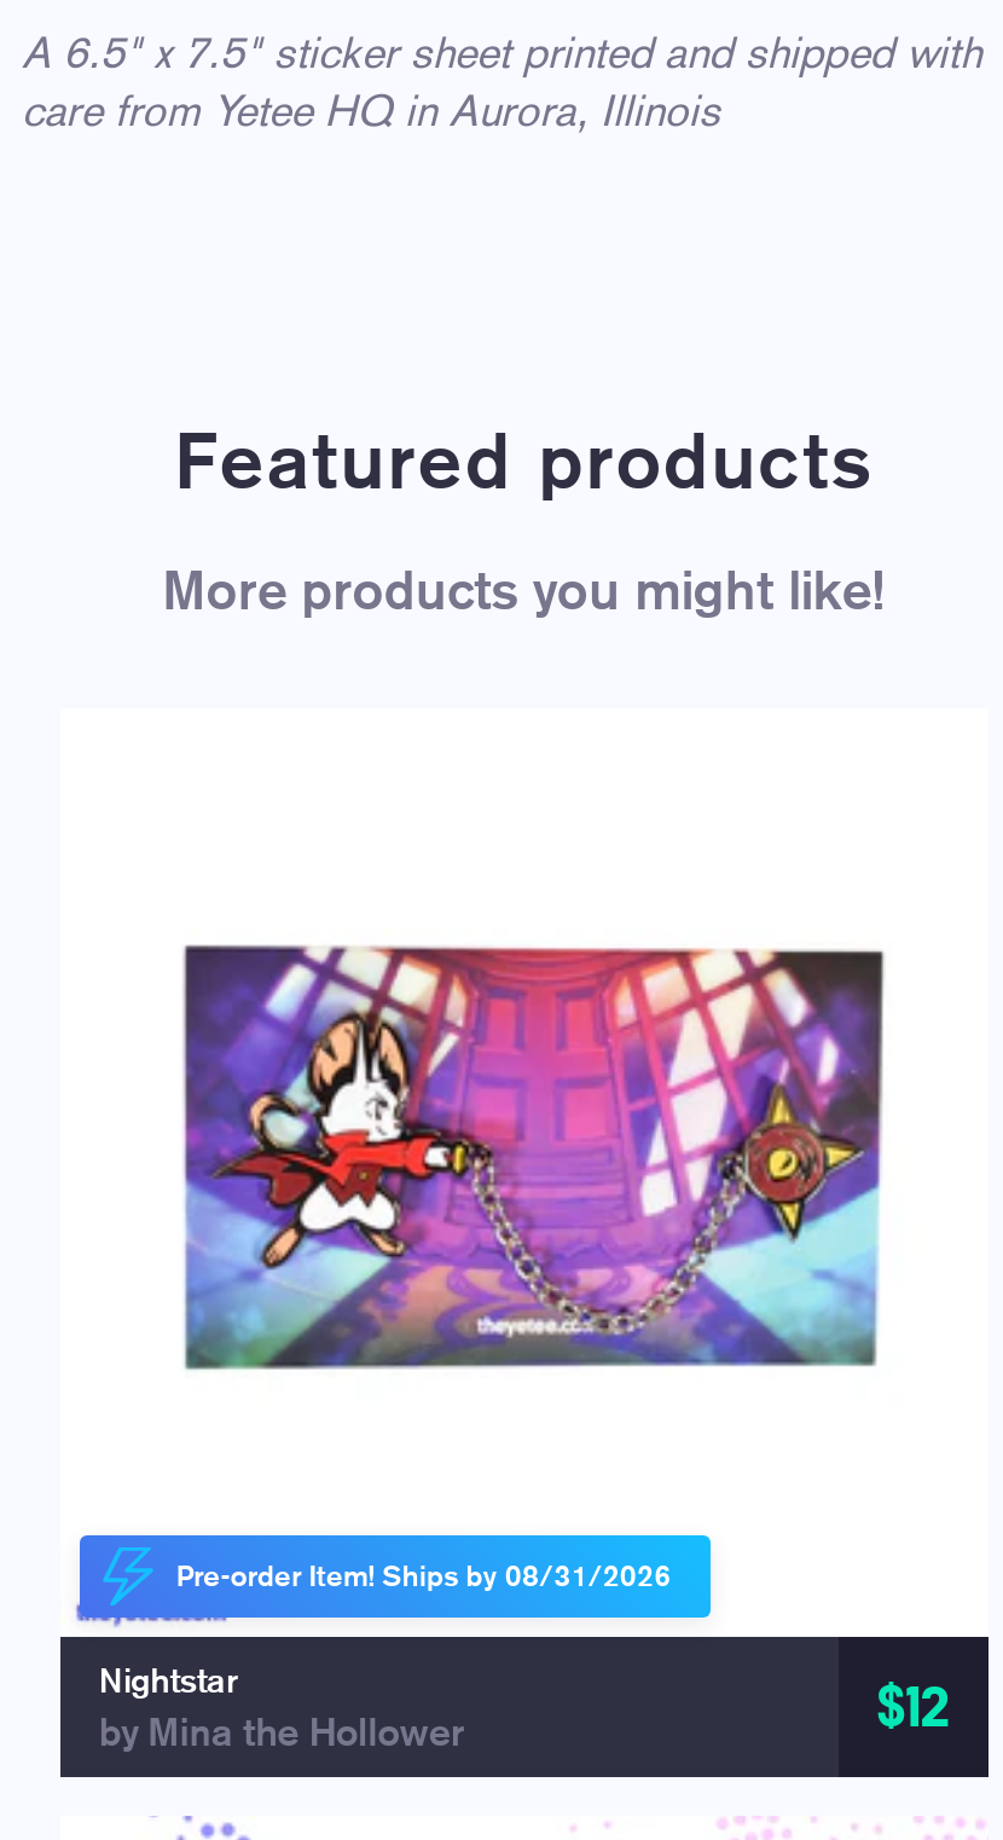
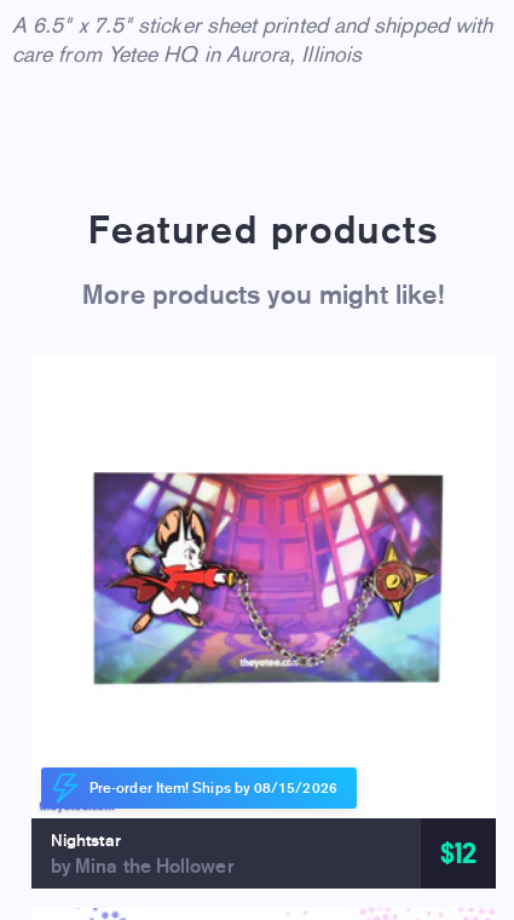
- Pre-order Item! Ships by 08/31/2026
+ Pre-order Item! Ships by 08/15/2026
